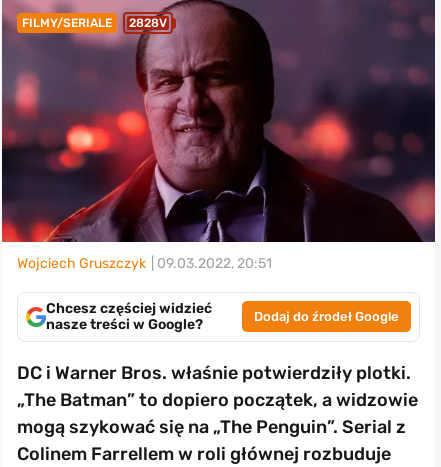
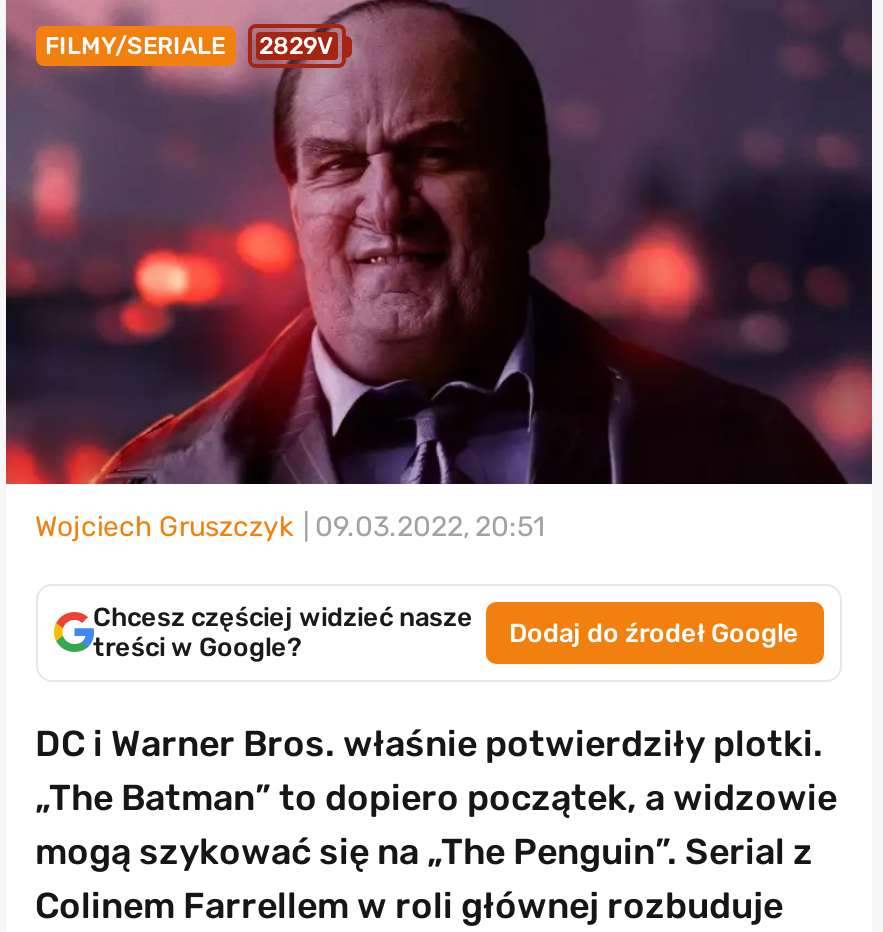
- FILMY/SERIALE 2828V
+ FILMY/SERIALE 2829V
